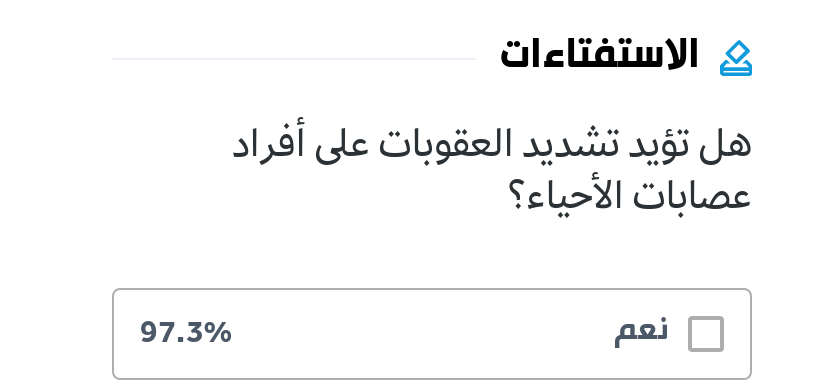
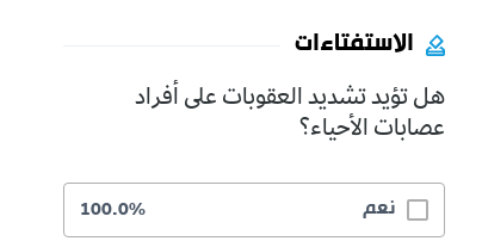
- 97.3%
+ 100.0%
